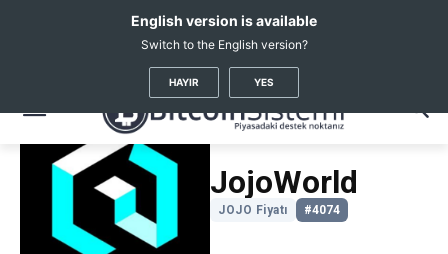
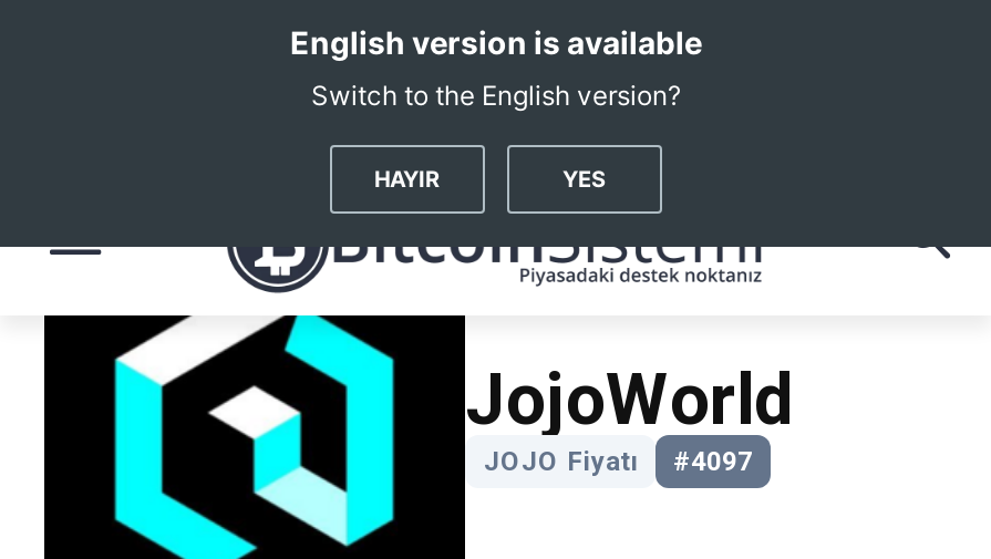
- JOJO Fiyatı #4074
+ JOJO Fiyatı #4097
